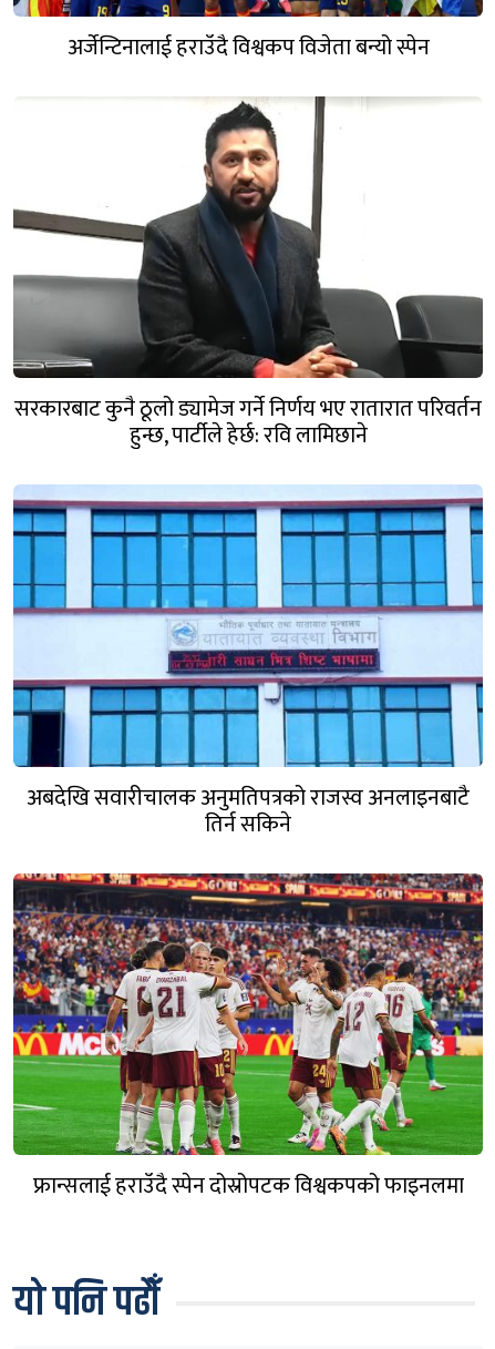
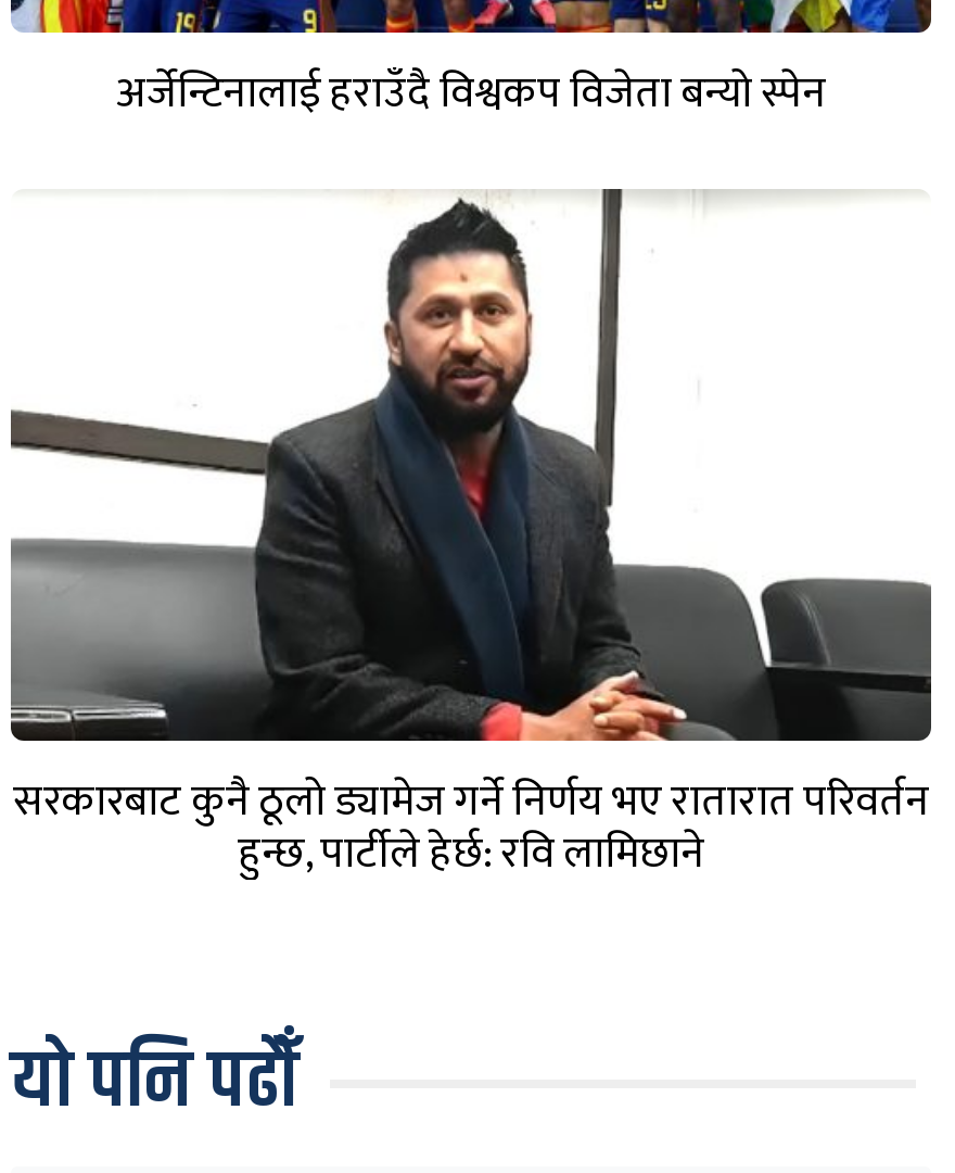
- [image]
- अबदेखि सवारीचालक अनुमतिपत्रको राजस्व अनलाइनबाटै
- तिर्न सकिने

- [image]
- फ्रान्सलाई हराउँदै स्पेन दोस्रोपटक विश्वकपको फाइनलमा
